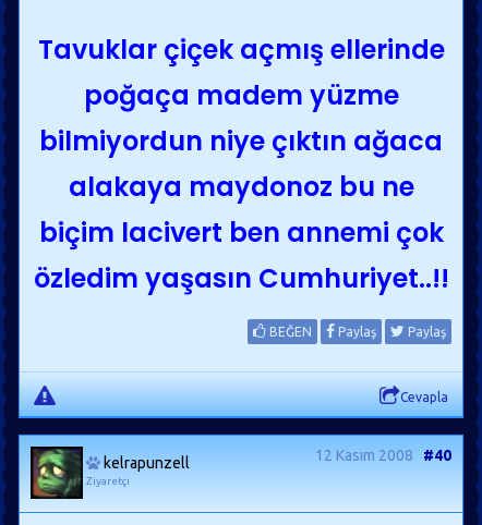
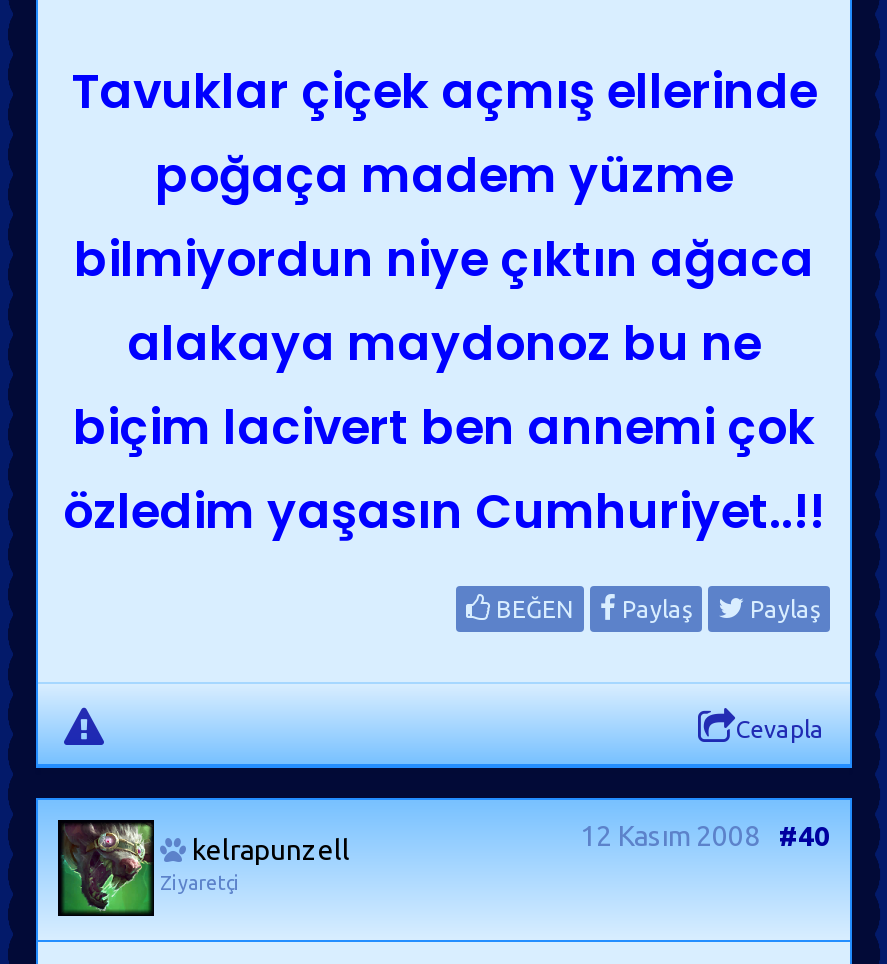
- [image]
+ [image]
